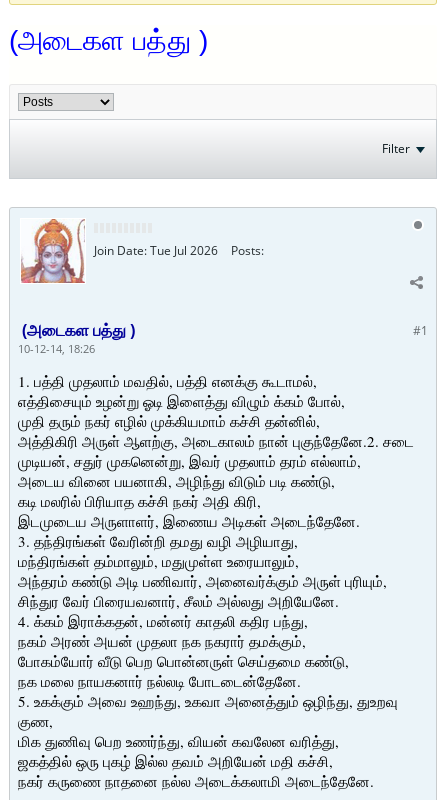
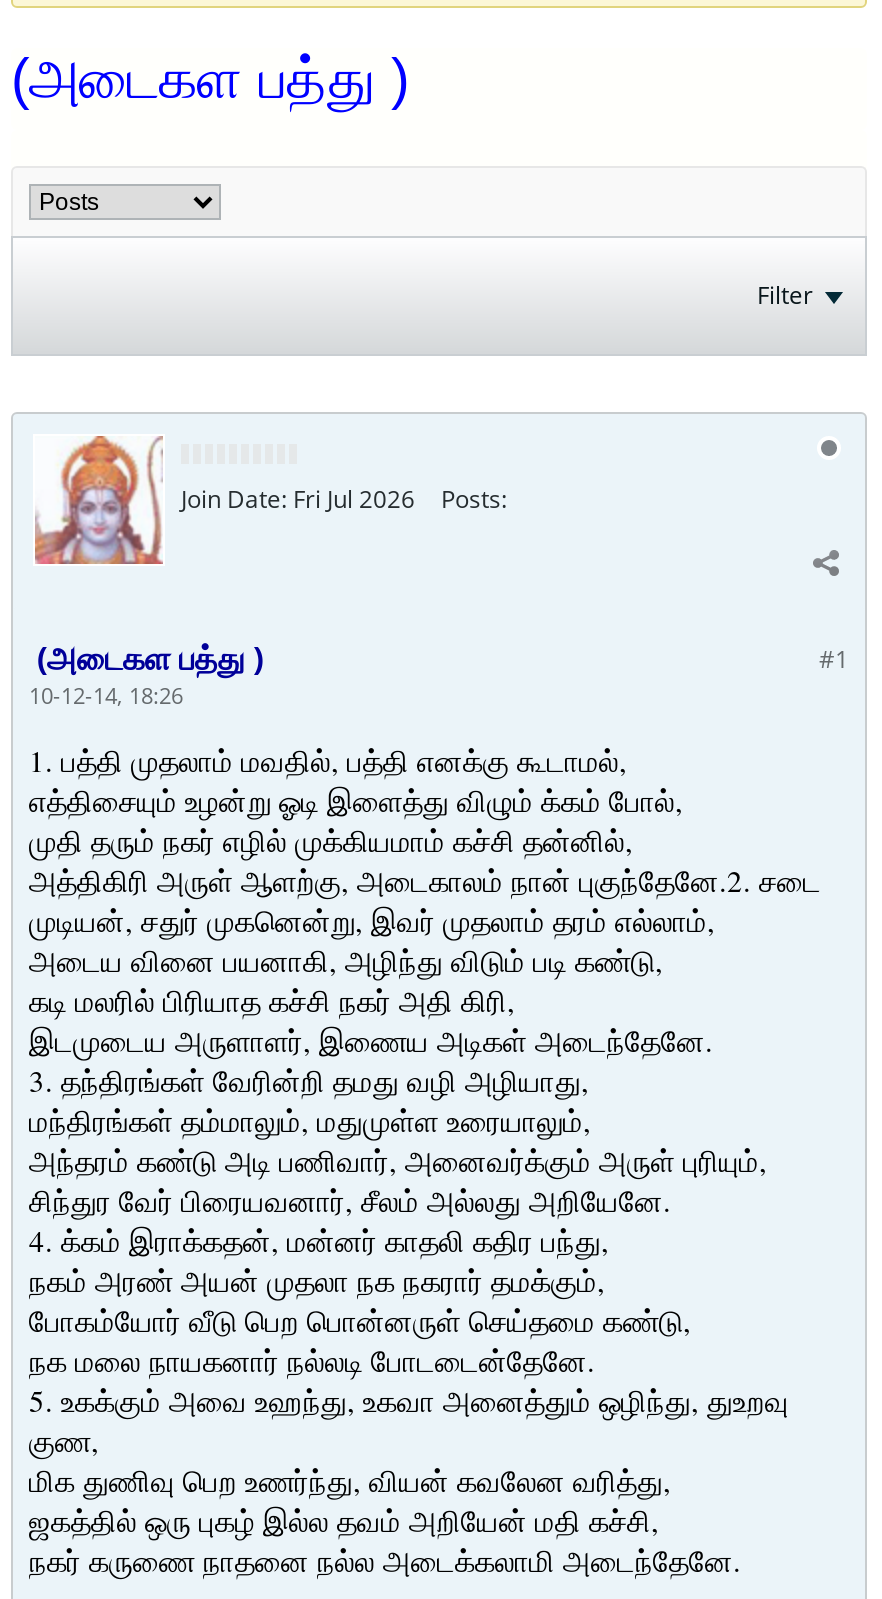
- Join Date: Tue Jul 2026
+ Join Date: Fri Jul 2026
